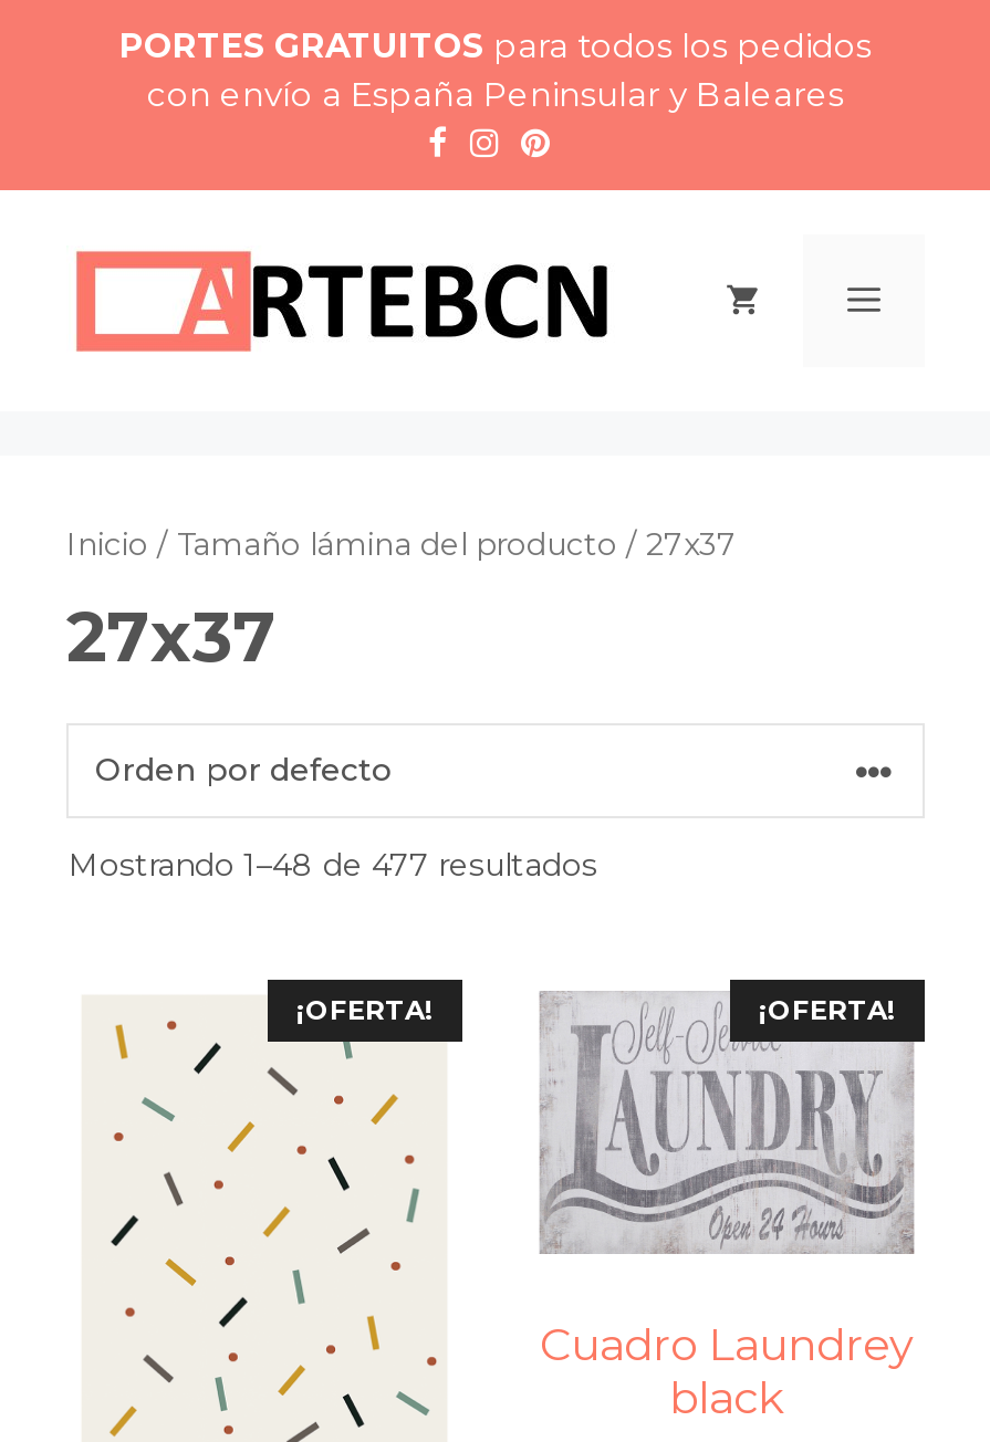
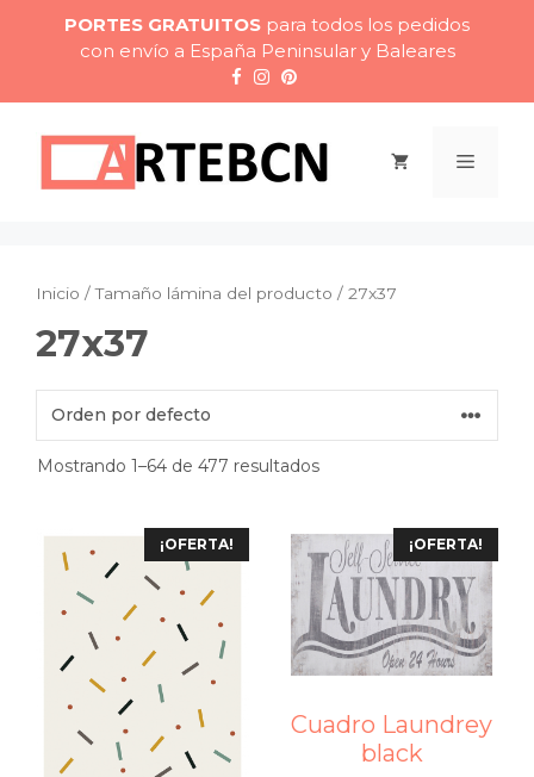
- Mostrando 1–48 de 477 resultados
+ Mostrando 1–64 de 477 resultados
